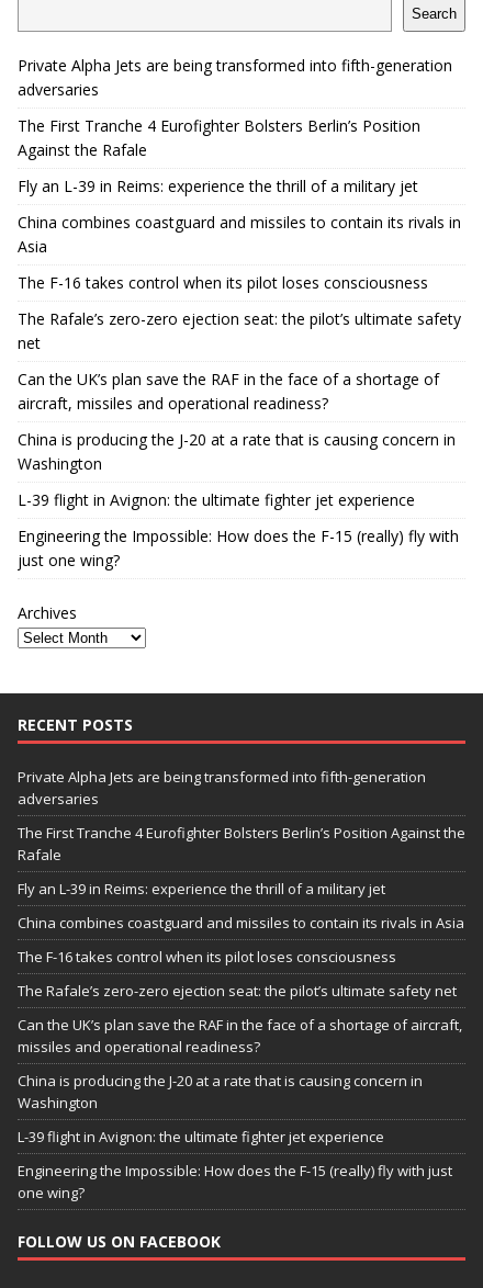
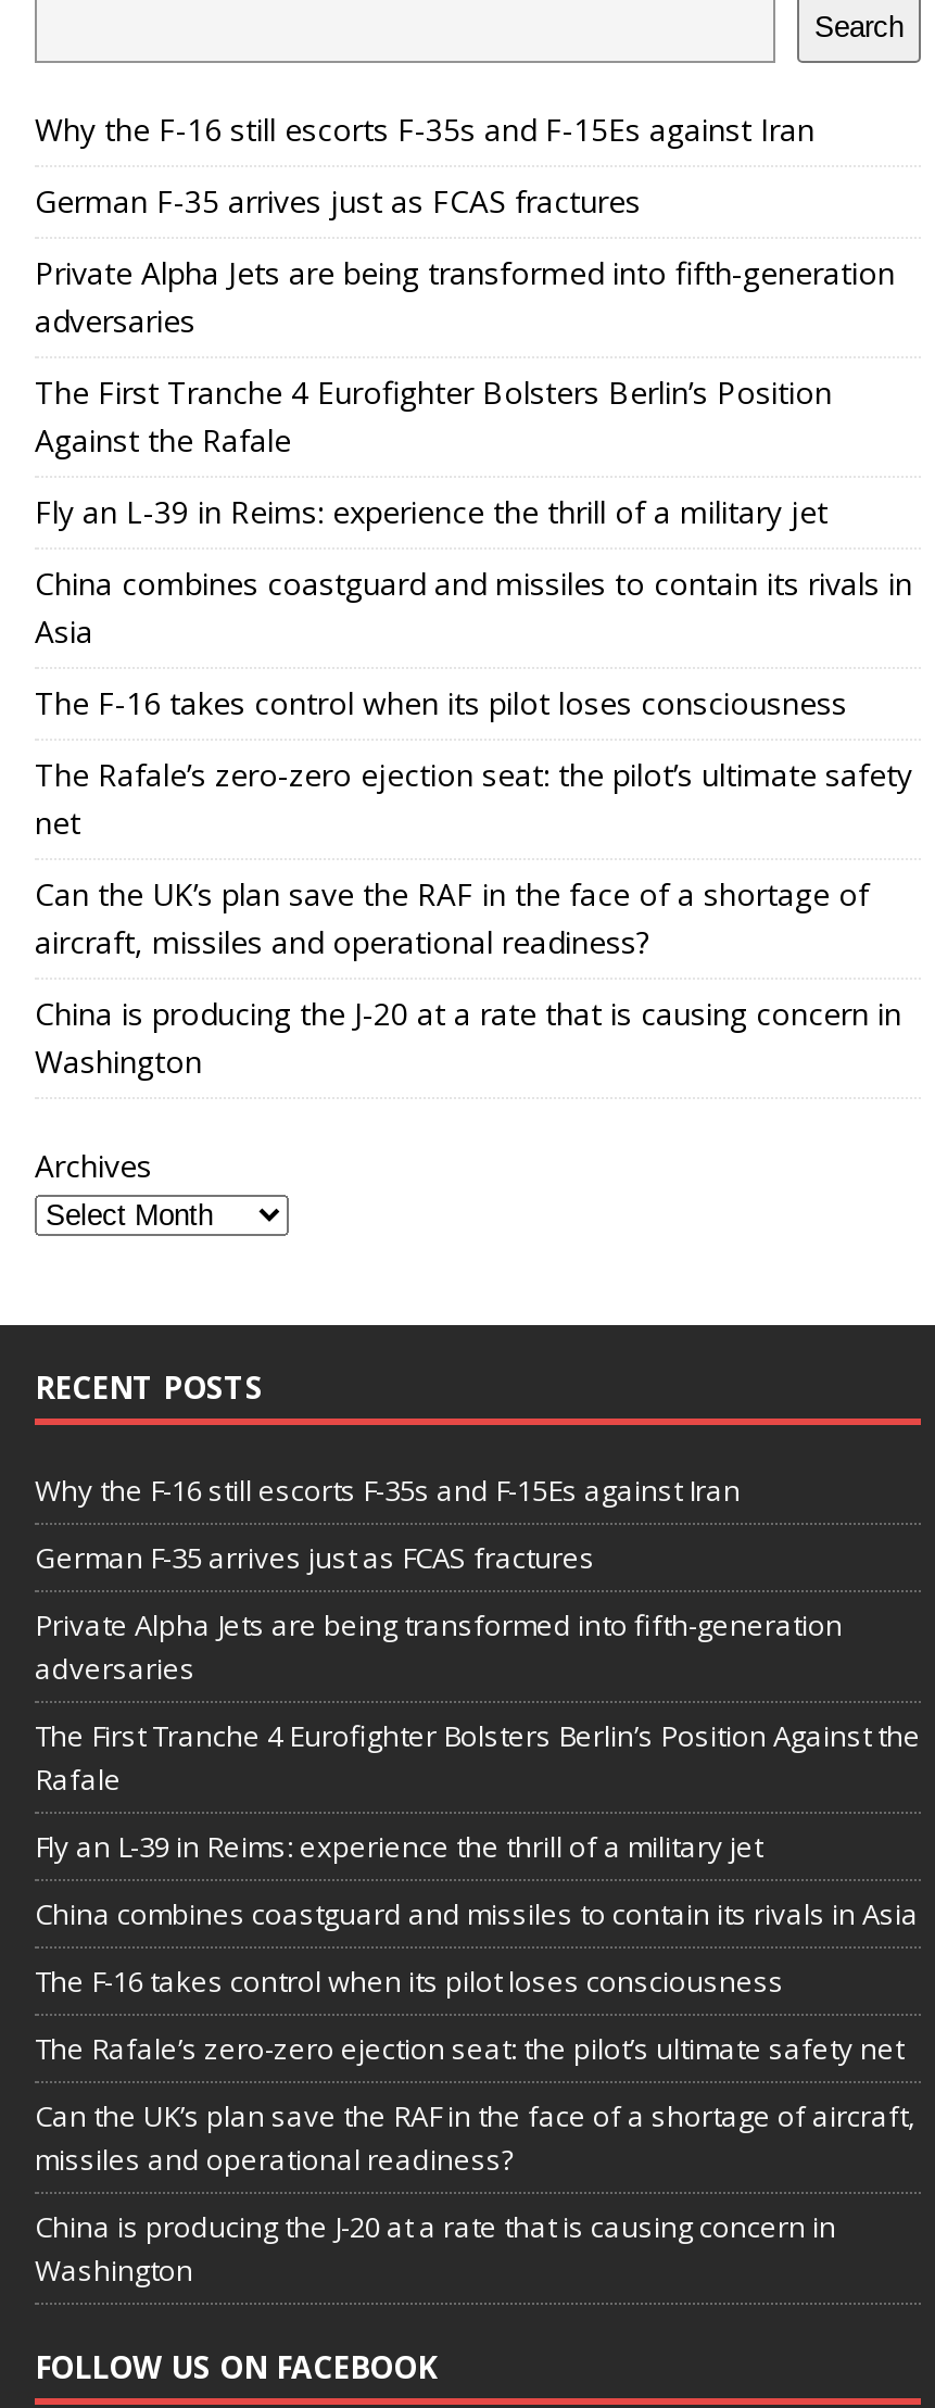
+ Why the F-16 still escorts F-35s and F-15Es against Iran
+ German F-35 arrives just as FCAS fractures

moved down: Private Alpha Jets are being transformed into fifth-generation | adversaries | The First Tranche 4 Eurofighter Bolsters Berlin’s Position | ... | China is producing the J-20 at a rate that is causing concern in | Washington

- L-39 flight in Avignon: the ultimate fighter jet experience
- Engineering the Impossible: How does the F-15 (really) fly with
- just one wing?

+ Why the F-16 still escorts F-35s and F-15Es against Iran
+ German F-35 arrives just as FCAS fractures

moved down: Private Alpha Jets are being transformed into fifth-generation | adversaries | The First Tranche 4 Eurofighter Bolsters Berlin’s Position Against the | ... | China is producing the J-20 at a rate that is causing concern in | Washington

- L-39 flight in Avignon: the ultimate fighter jet experience
- Engineering the Impossible: How does the F-15 (really) fly with just
- one wing?
